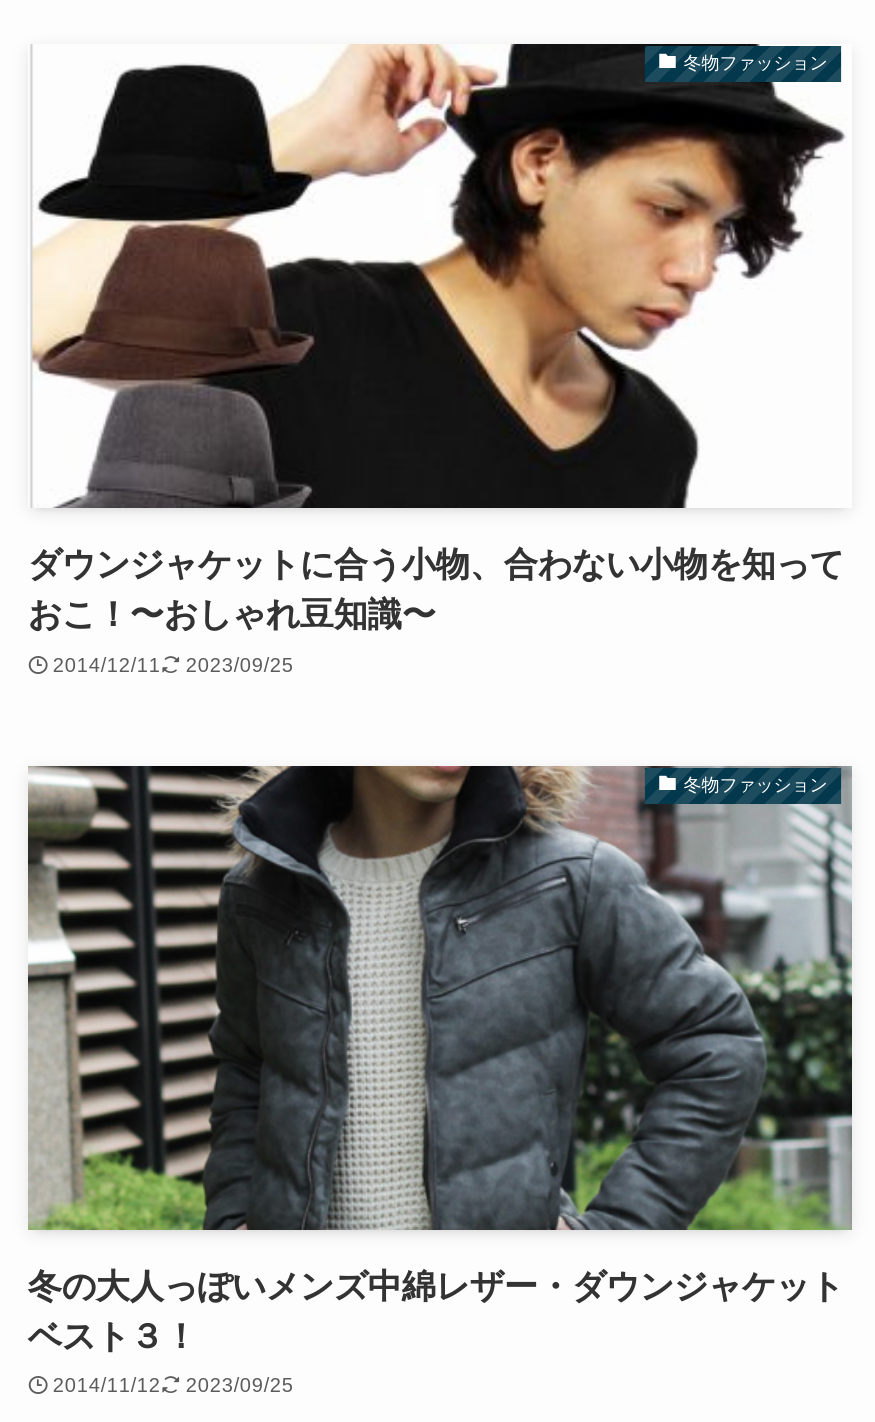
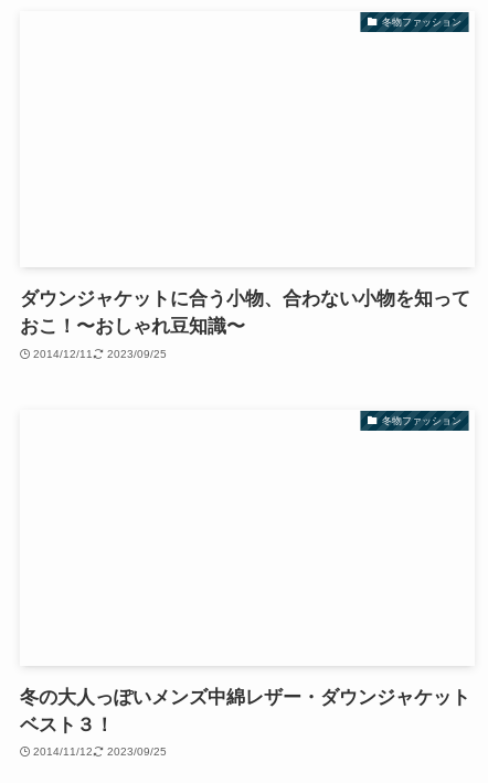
- [image]

- [image]
